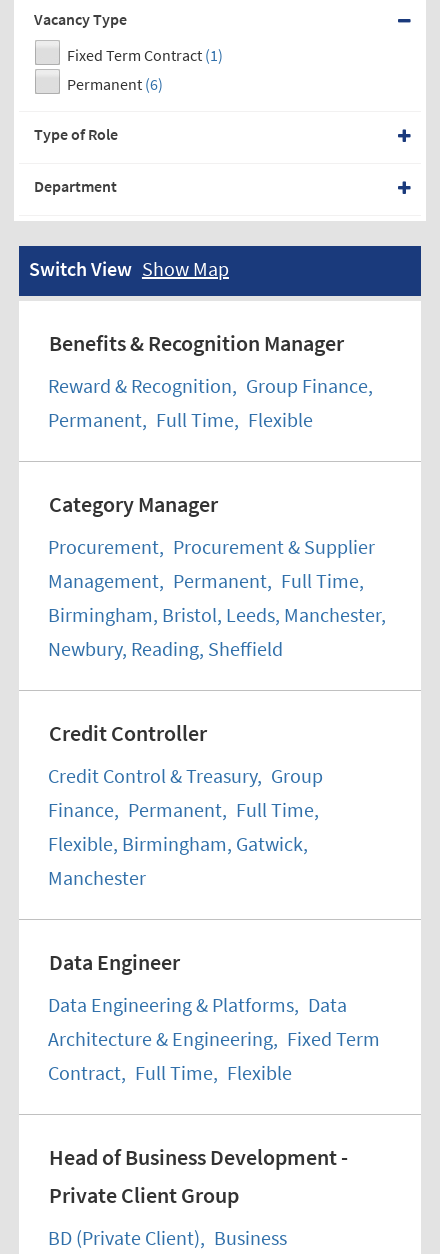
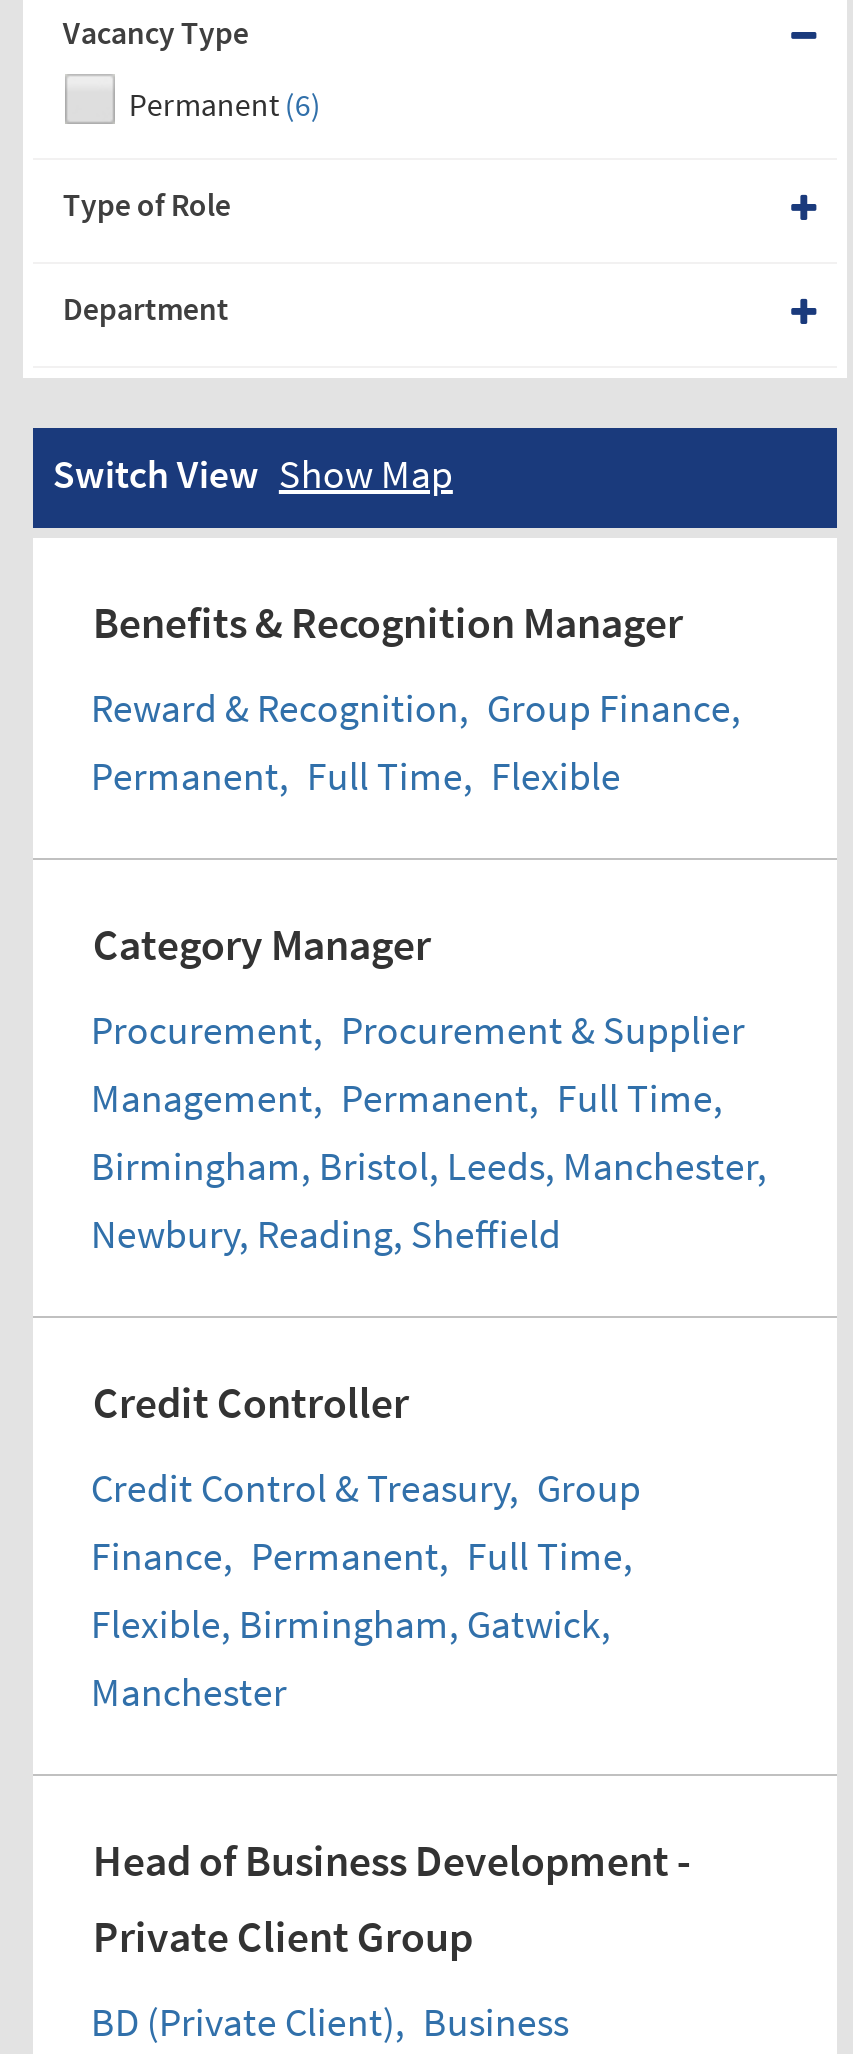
- Fixed Term Contract (1)

- Data Engineer
- Data Engineering & Platforms, Data
- Architecture & Engineering, Fixed Term
- Contract, Full Time, Flexible
